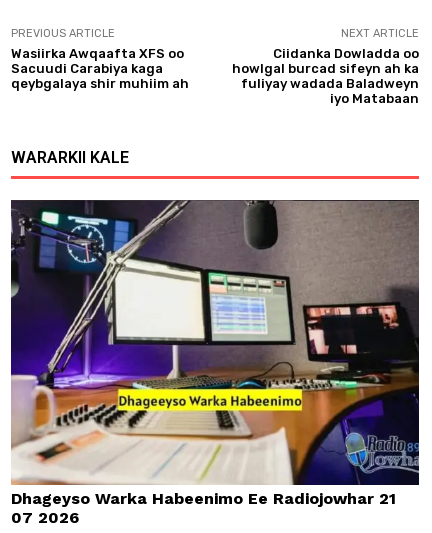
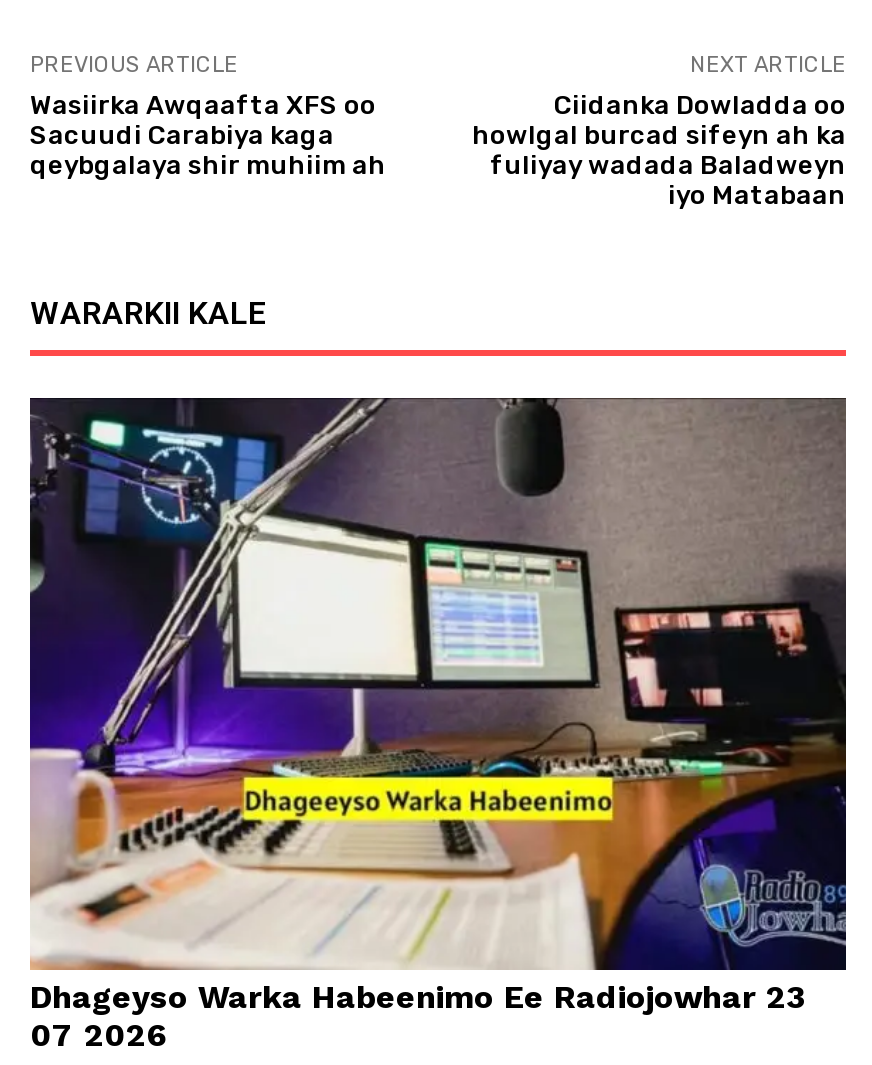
- Dhageyso Warka Habeenimo Ee Radiojowhar 21
+ Dhageyso Warka Habeenimo Ee Radiojowhar 23
